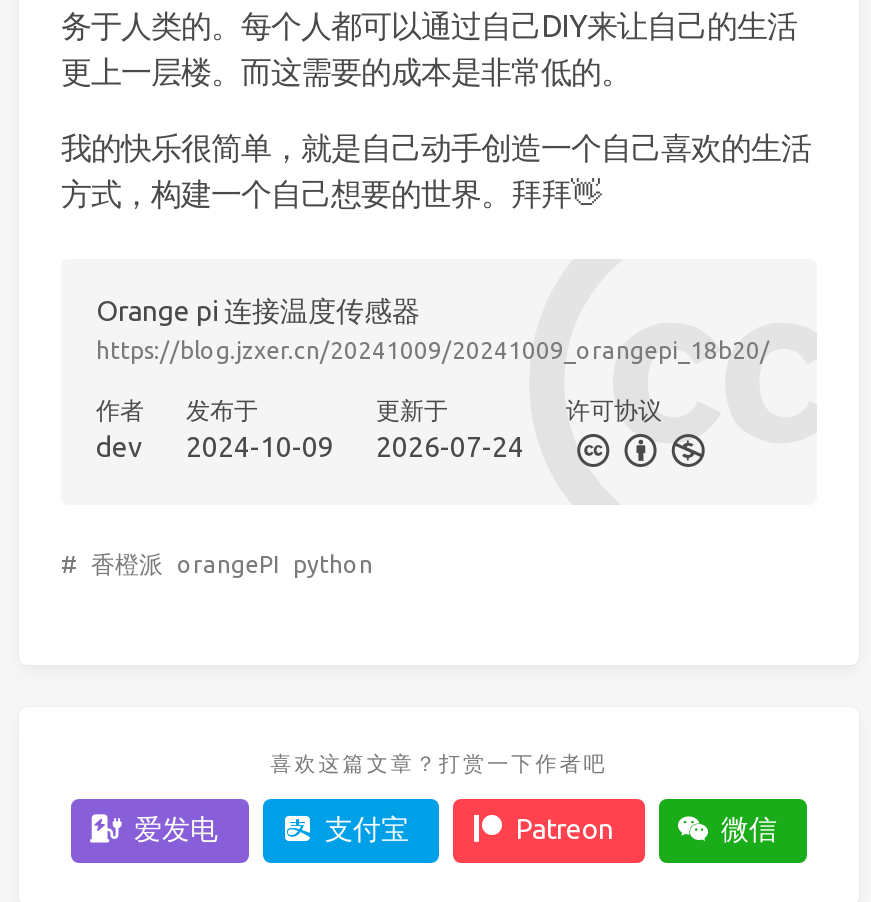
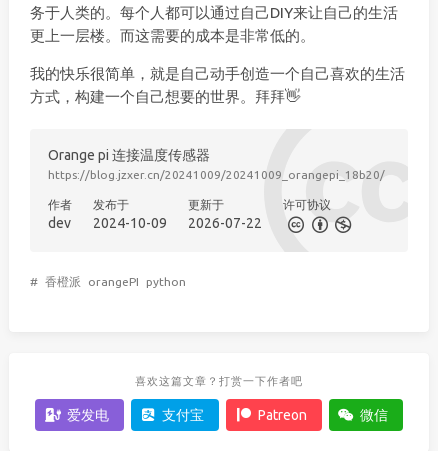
- dev 2024-10-09 2026-07-24
+ dev 2024-10-09 2026-07-22
